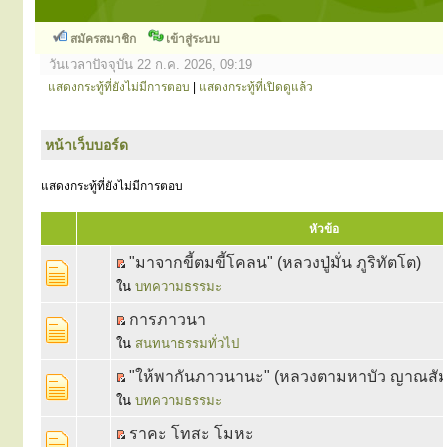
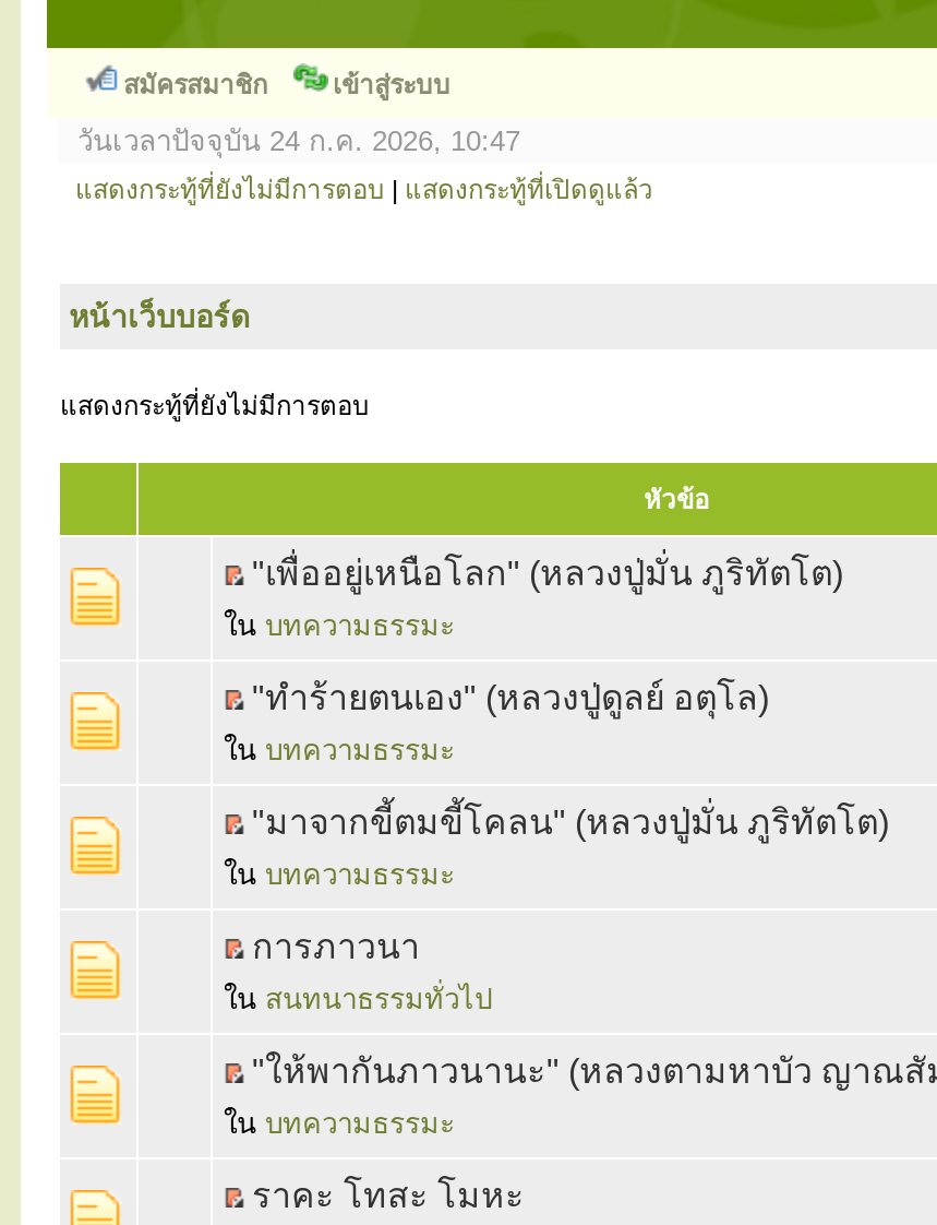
- วันเวลาปัจจุบัน 22 ก.ค. 2026, 09:19
+ วันเวลาปัจจุบัน 24 ก.ค. 2026, 10:47

+ "เพื่ออยู่เหนือโลก" (หลวงปู่มั่น ภูริทัตโต)
+ ในบทความธรรมะ
+ "ทำร้ายตนเอง" (หลวงปู่ดูลย์ อตุโล)
+ ในบทความธรรมะ
